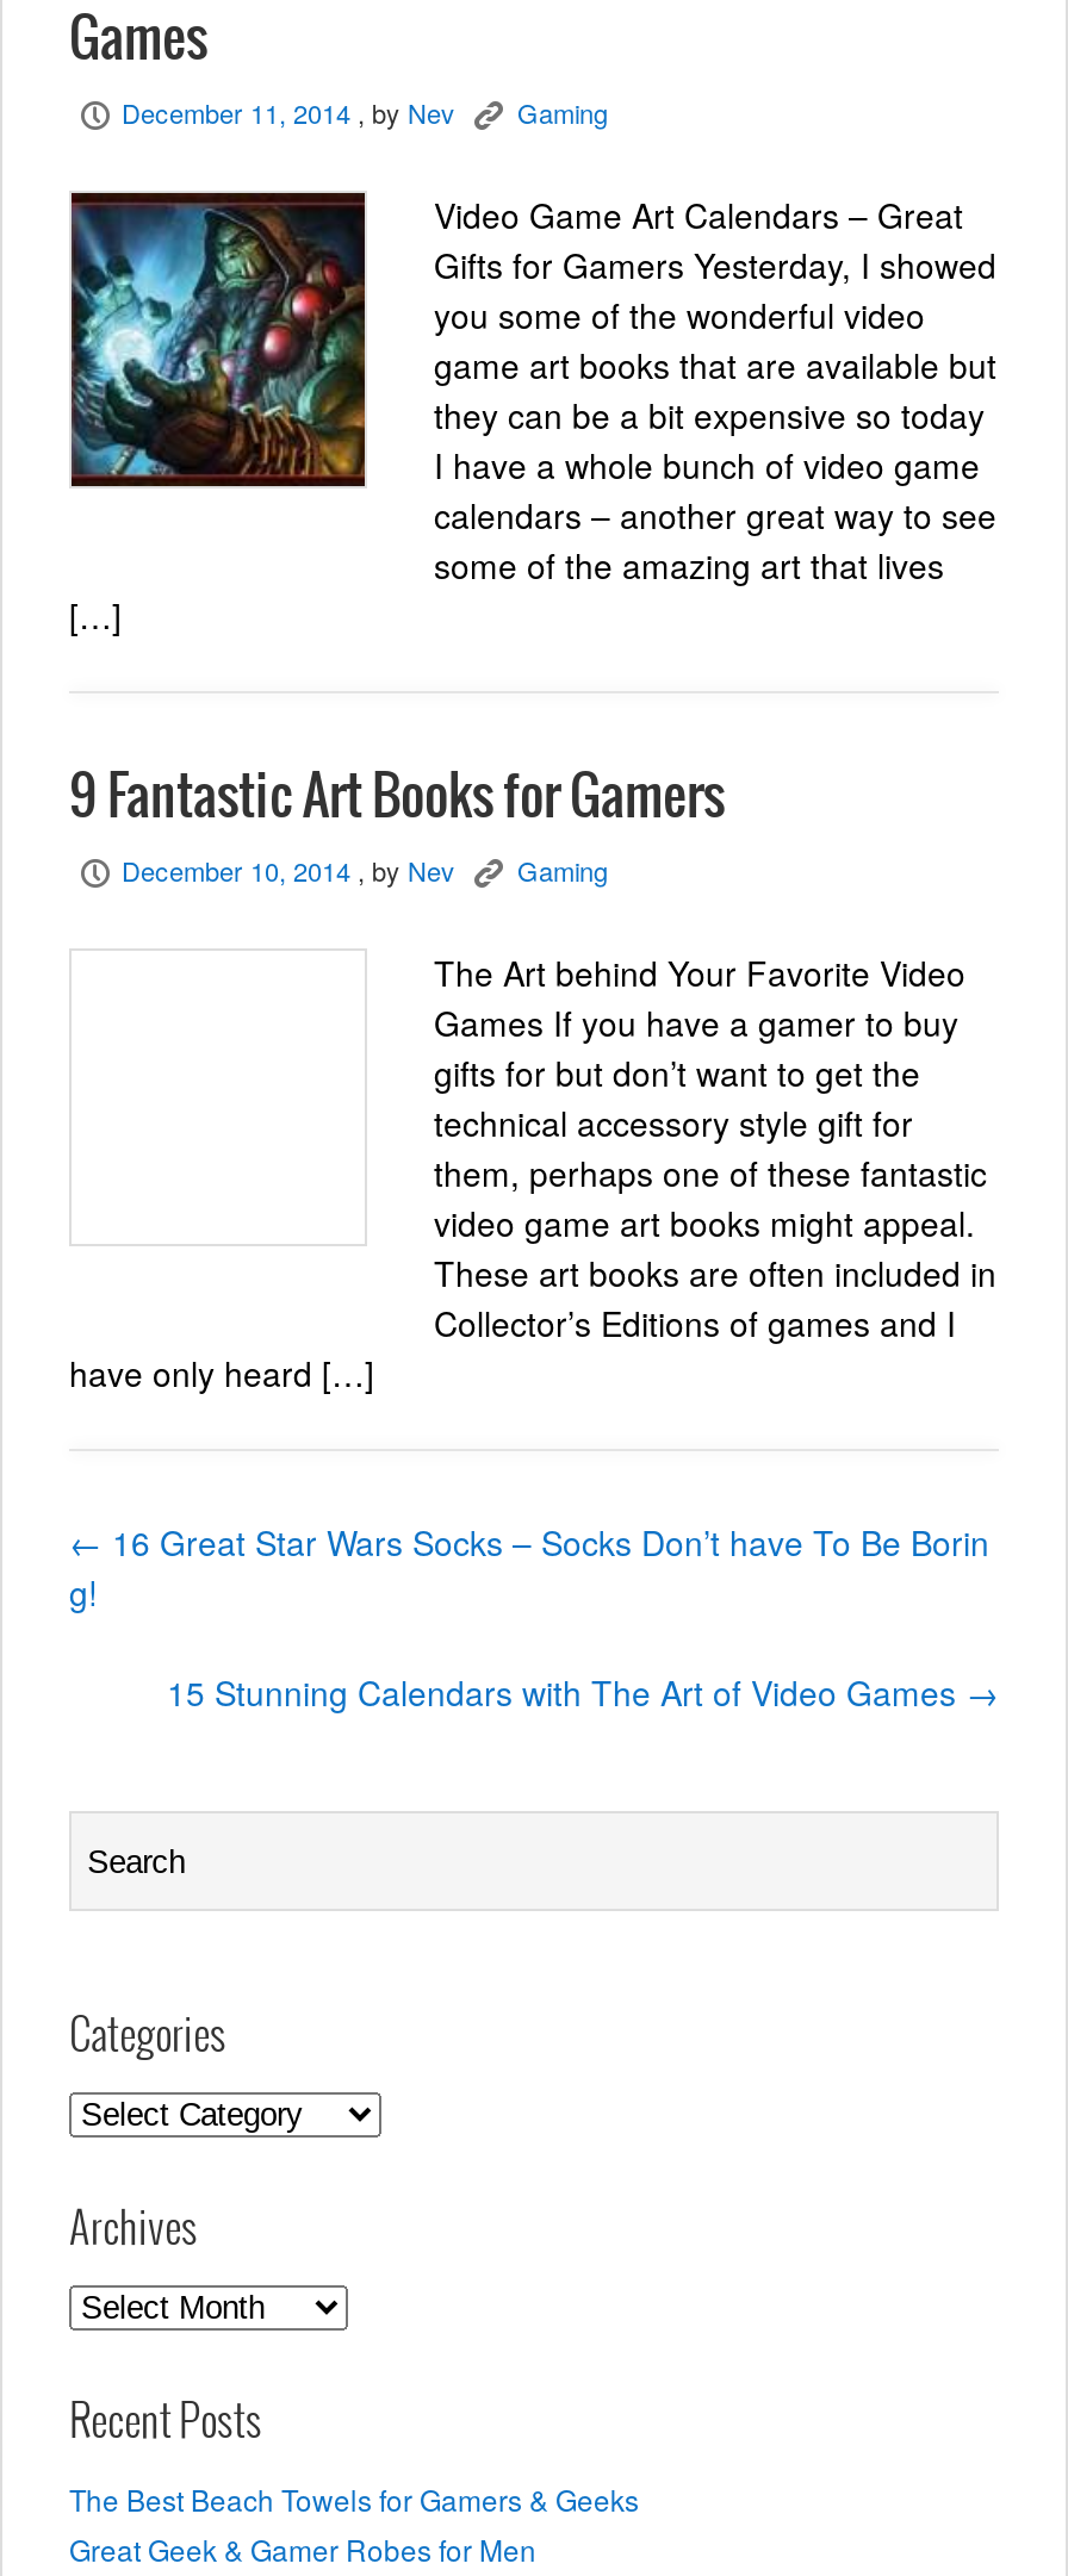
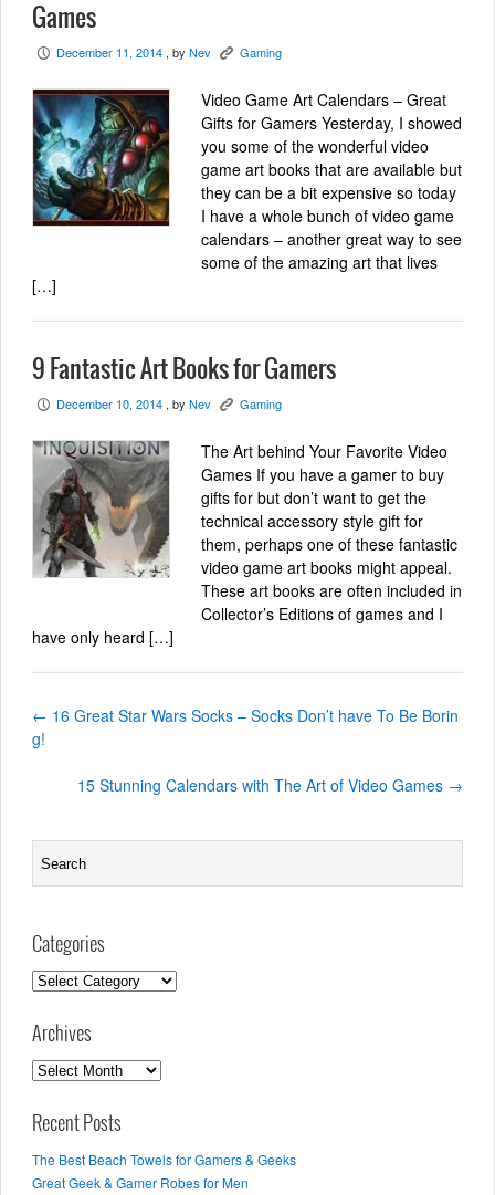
+ [image]
